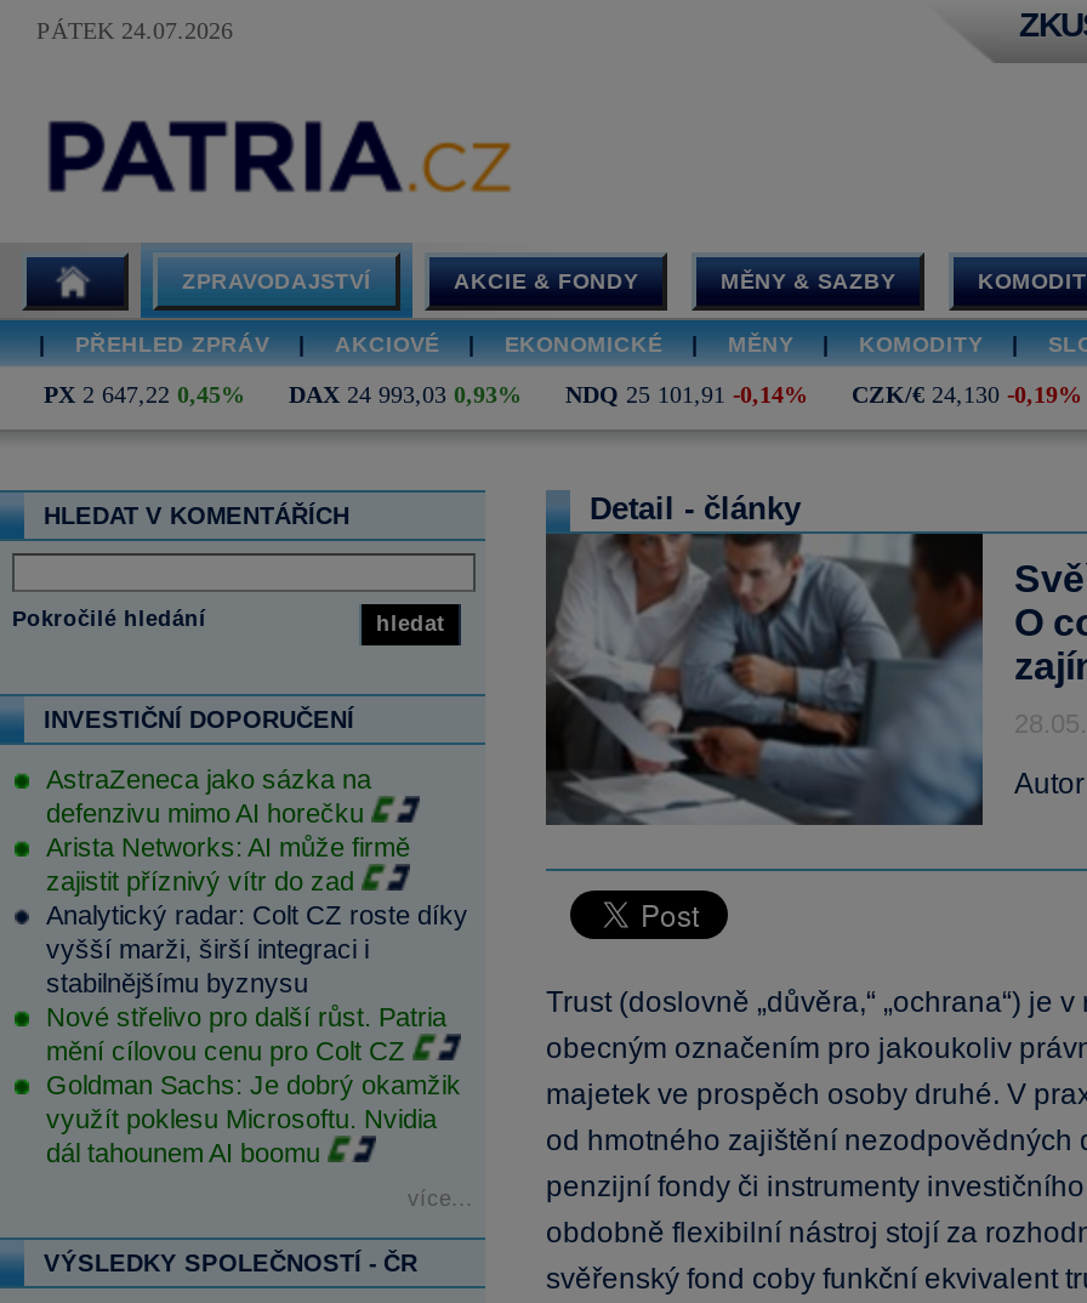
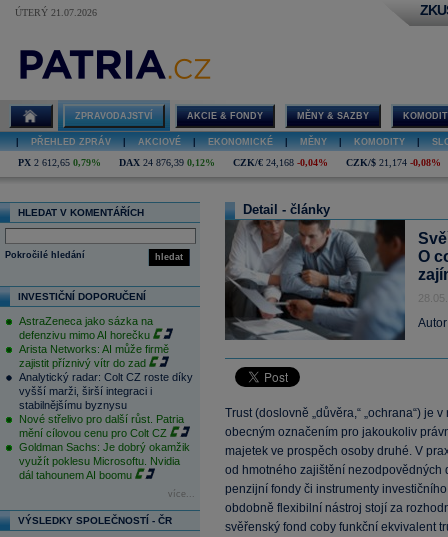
- PÁTEK 24.07.2026
+ ÚTERÝ 21.07.2026

- PX 2 647,22 0,45%
- DAX 24 993,03 0,93%
- NDQ 25 101,91 -0,14%
- CZK/€ 24,130 -0,19%
+ PX 2 612,65 0,79%
+ DAX 24 876,39 0,12%
+ CZK/€ 24,168 -0,04%
+ CZK/$ 21,174 -0,08%
